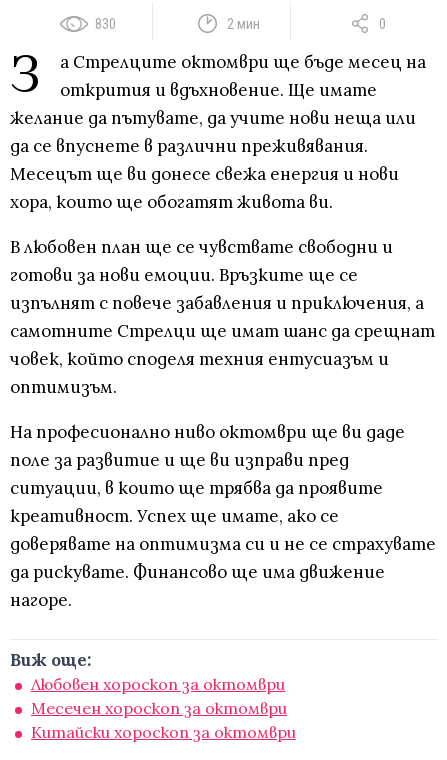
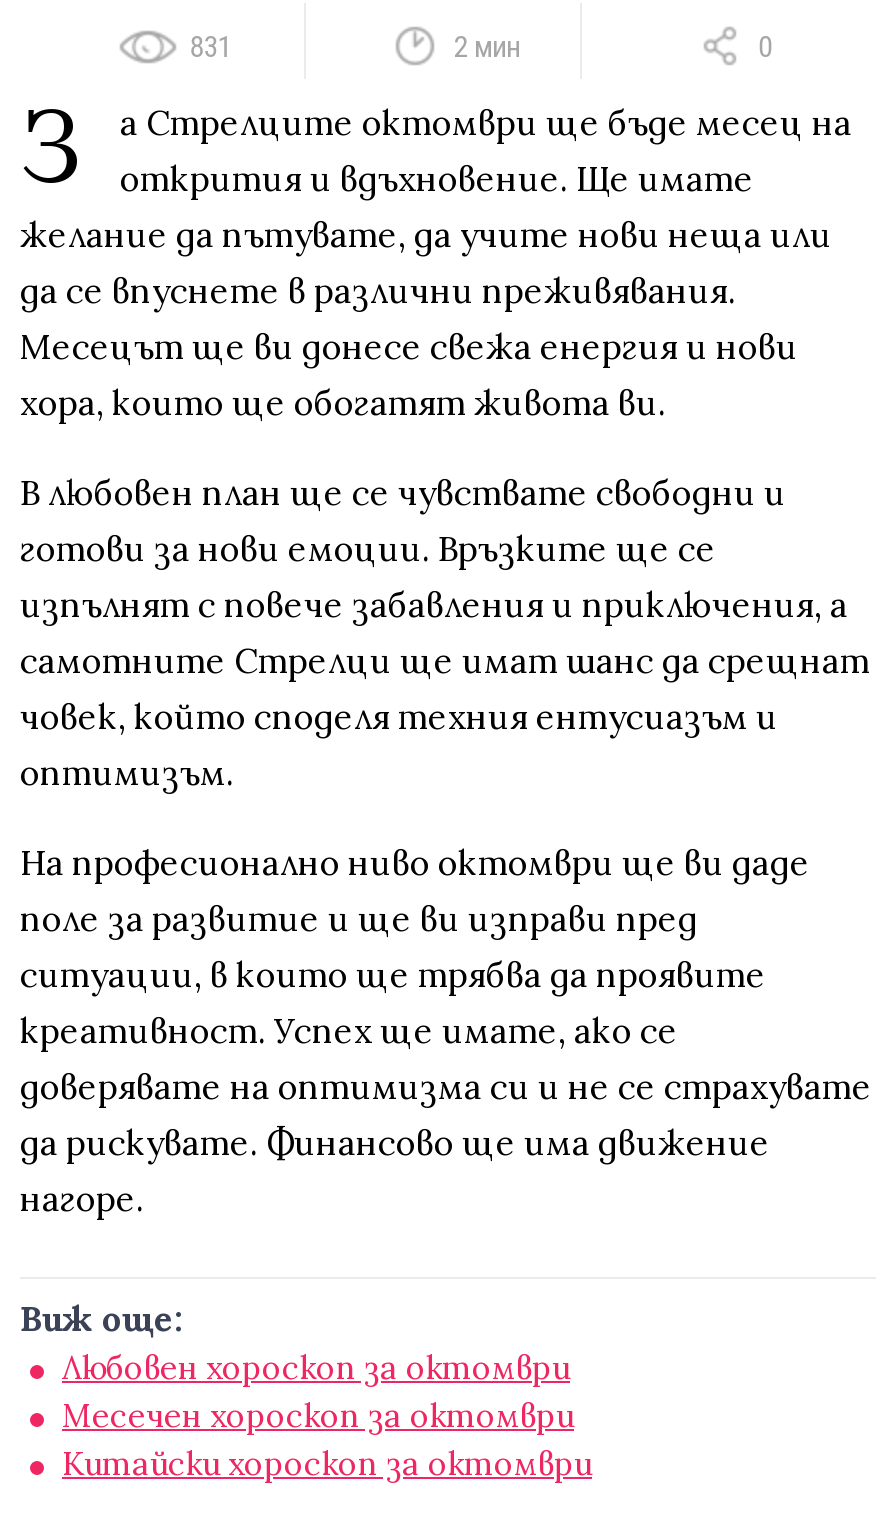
- 830
+ 831
